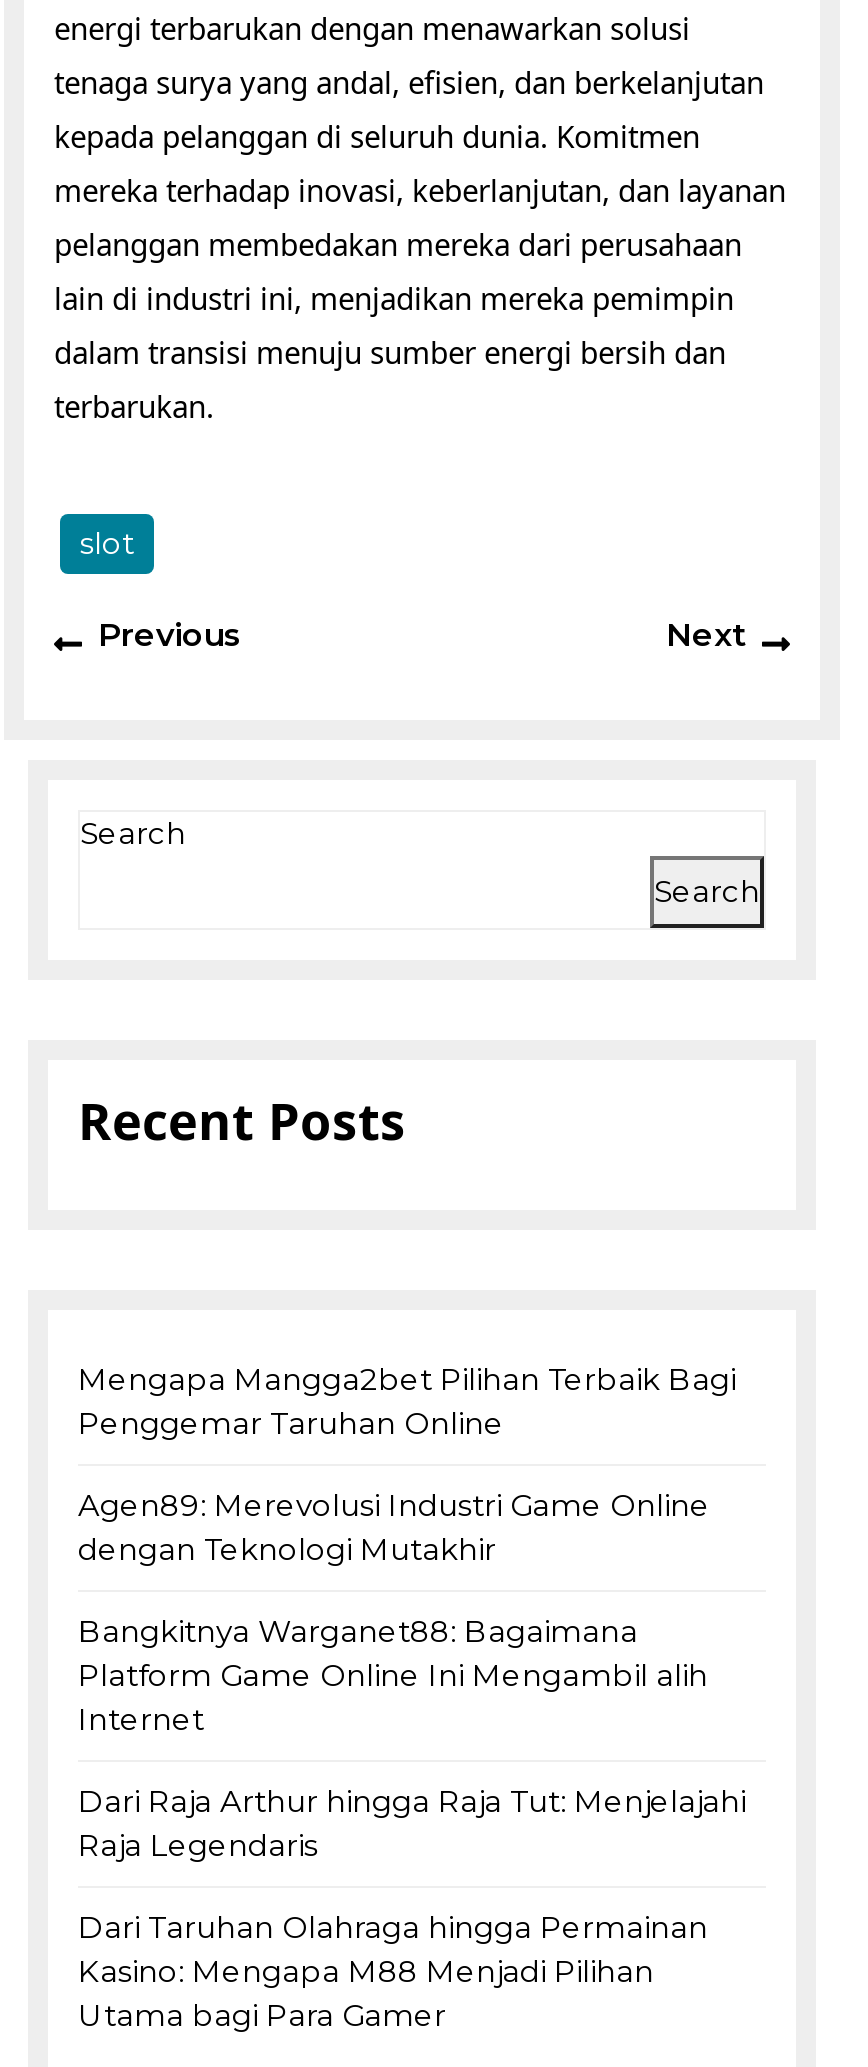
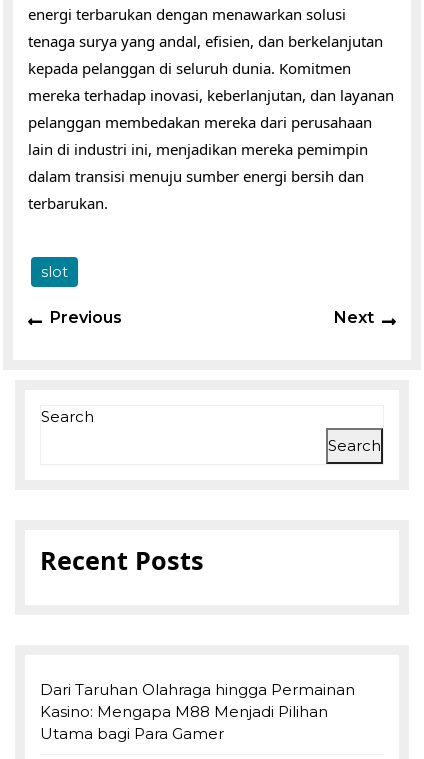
- Mengapa Mangga2bet Pilihan Terbaik Bagi
- Penggemar Taruhan Online
- Agen89: Merevolusi Industri Game Online
- dengan Teknologi Mutakhir
- Bangkitnya Warganet88: Bagaimana
- Platform Game Online Ini Mengambil alih
- Internet
- Dari Raja Arthur hingga Raja Tut: Menjelajahi
- Raja Legendaris
